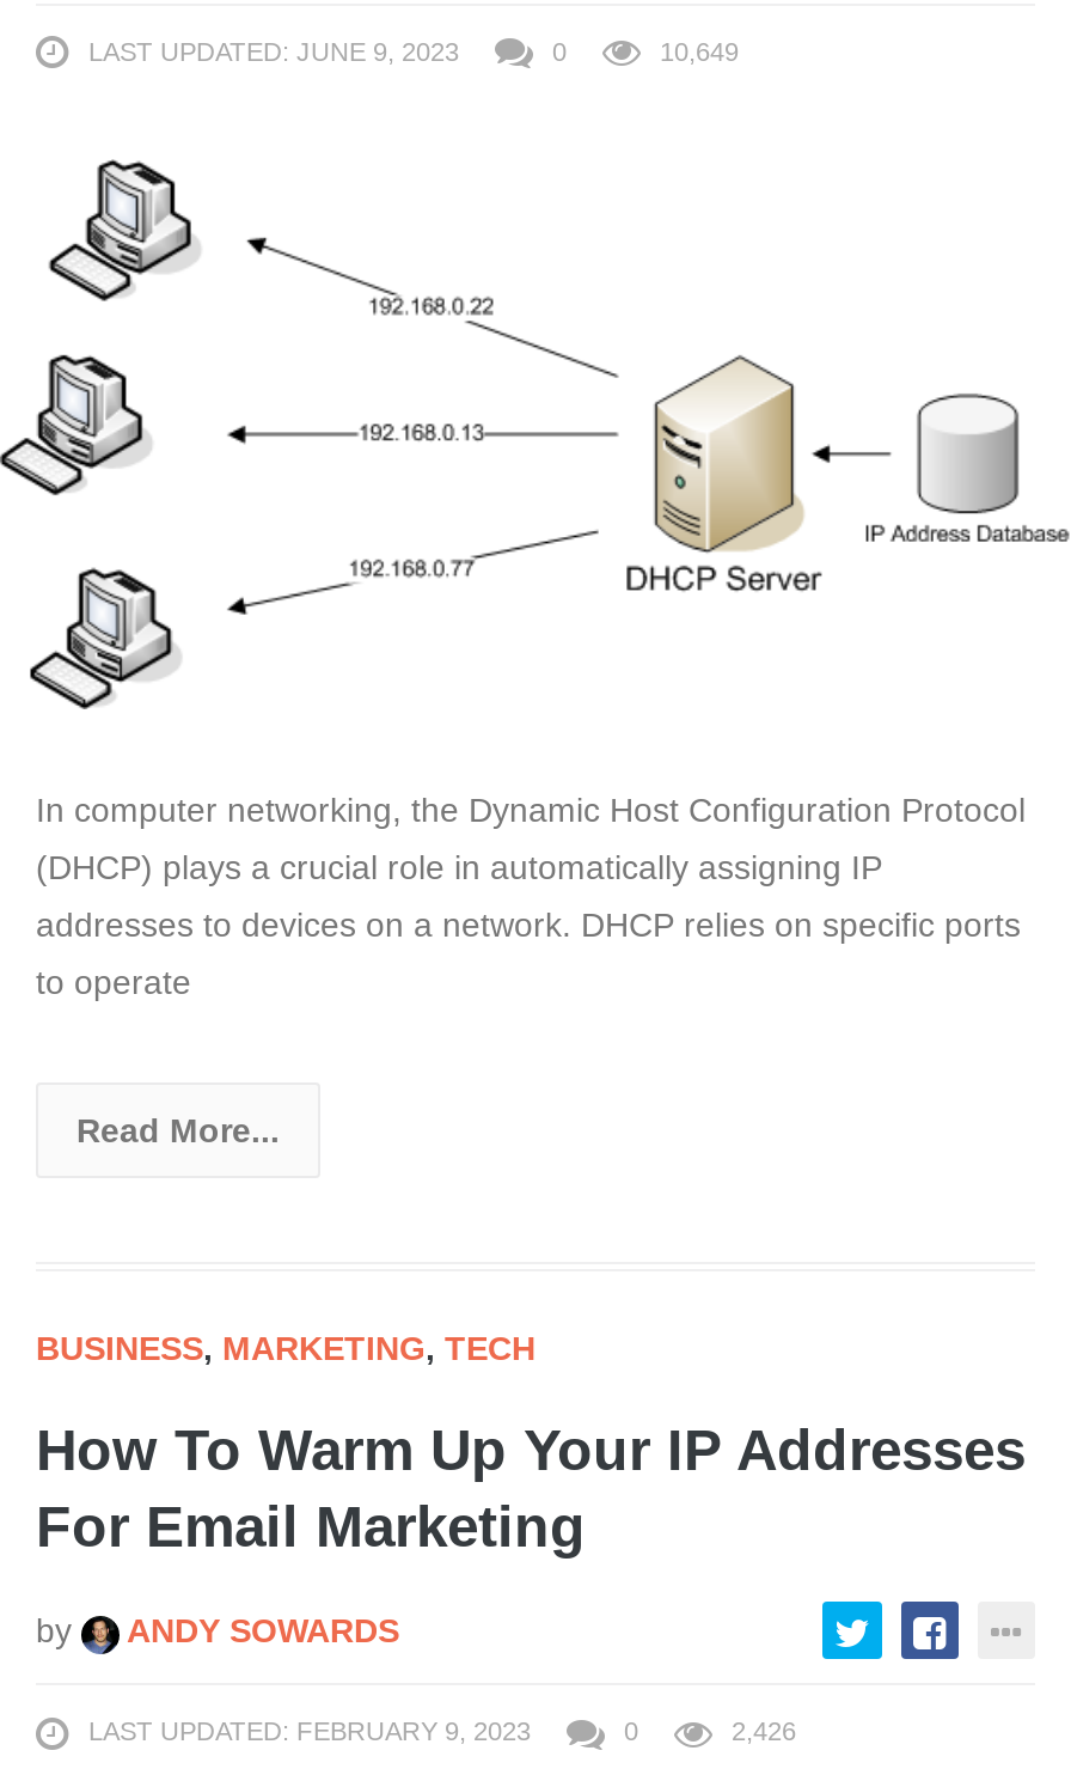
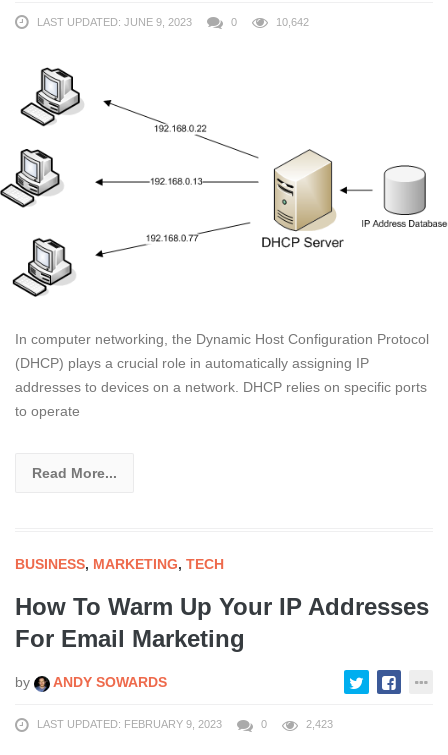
- 10,649
+ 10,642

- 2,426
+ 2,423
